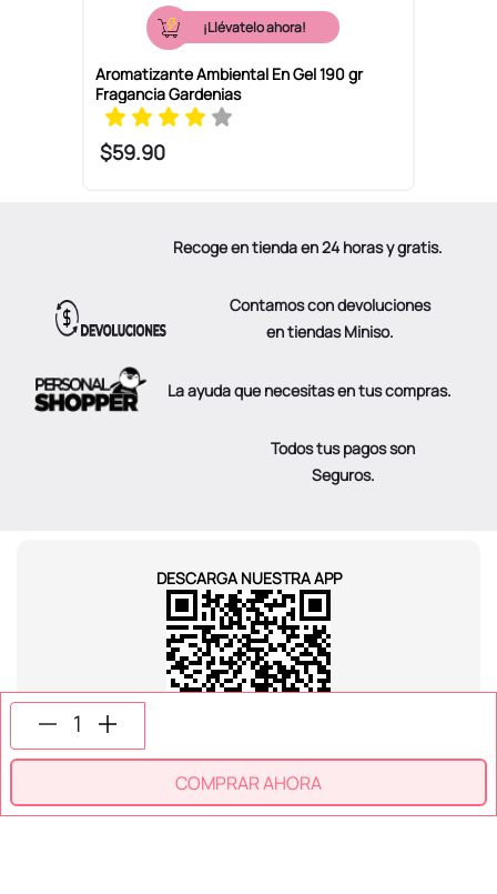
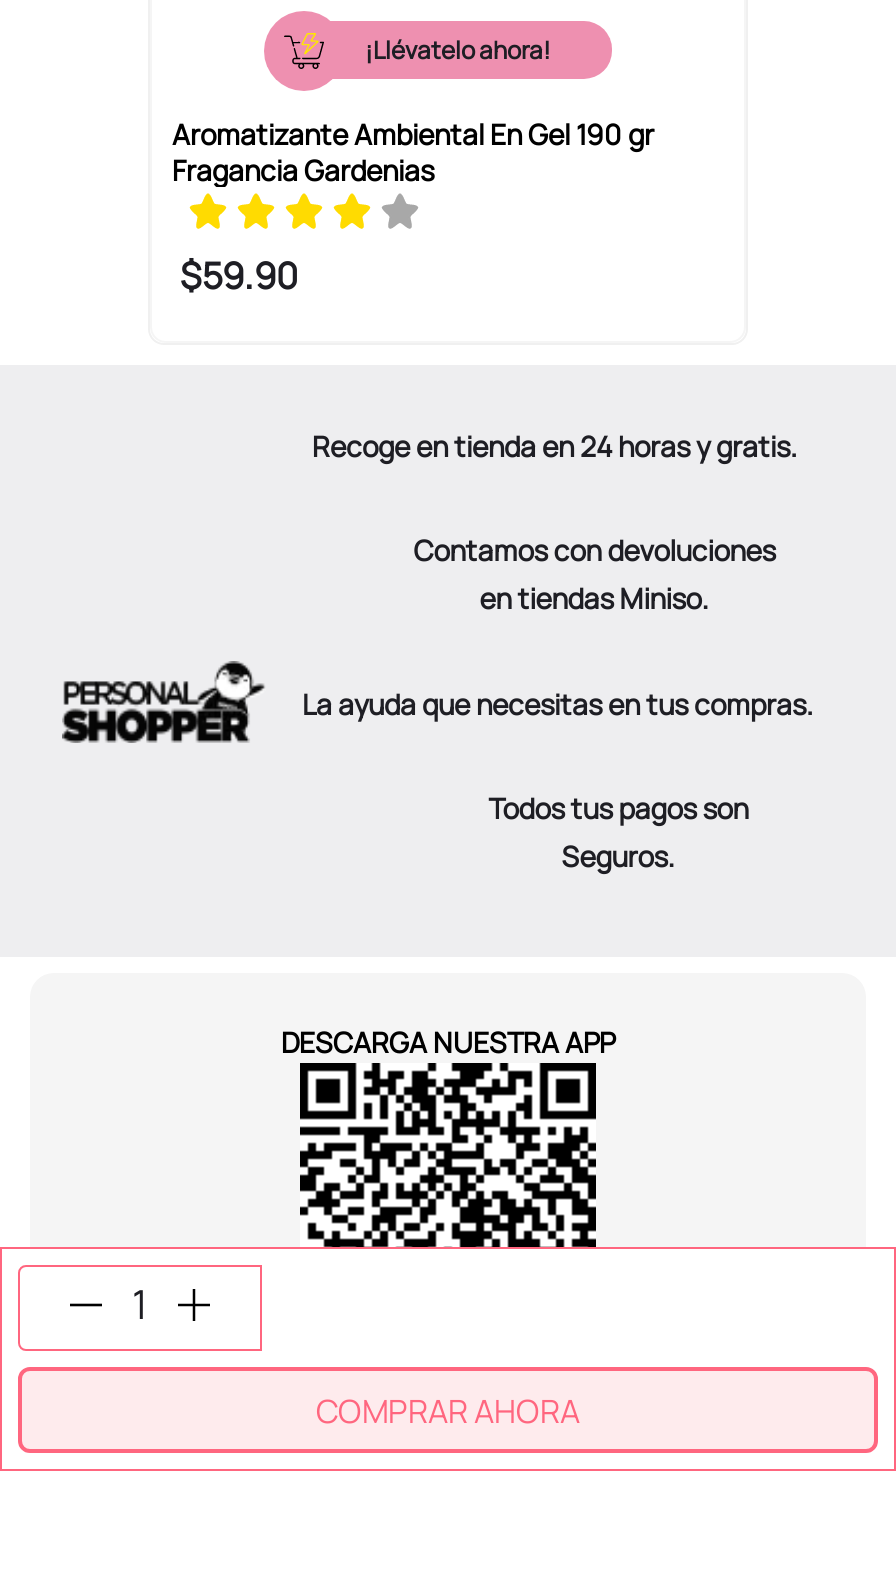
- [image]
